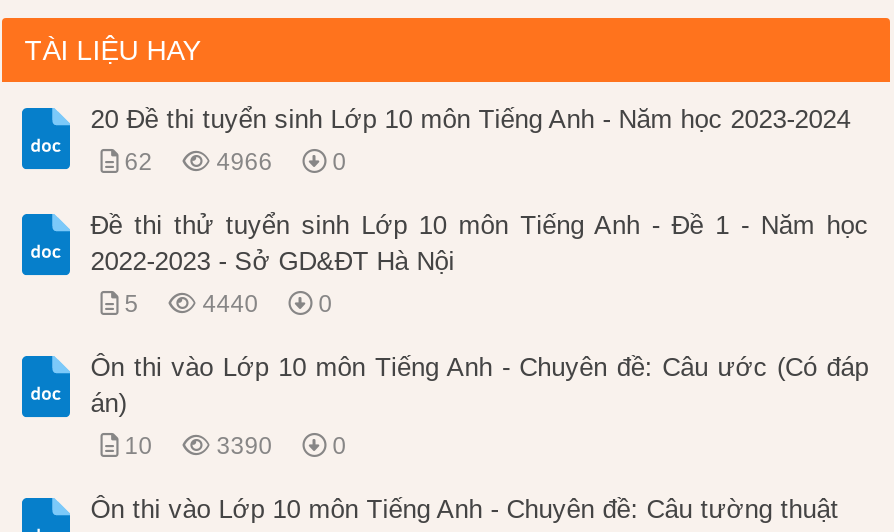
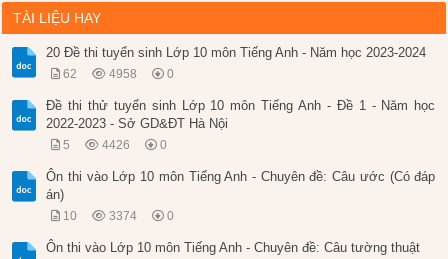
- 4966
+ 4958

- 4440
+ 4426

- 3390
+ 3374
